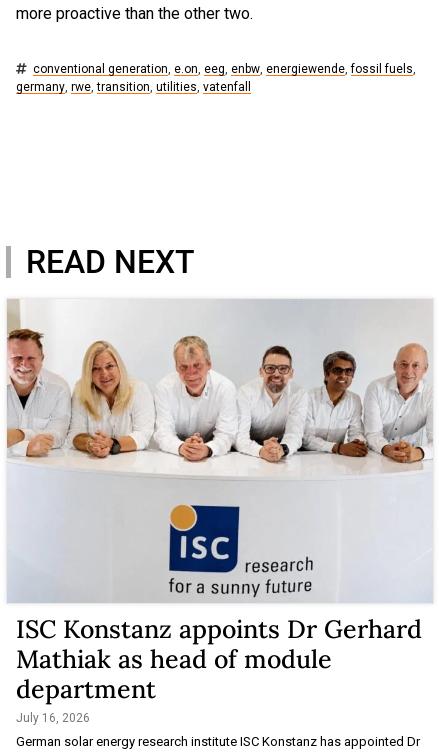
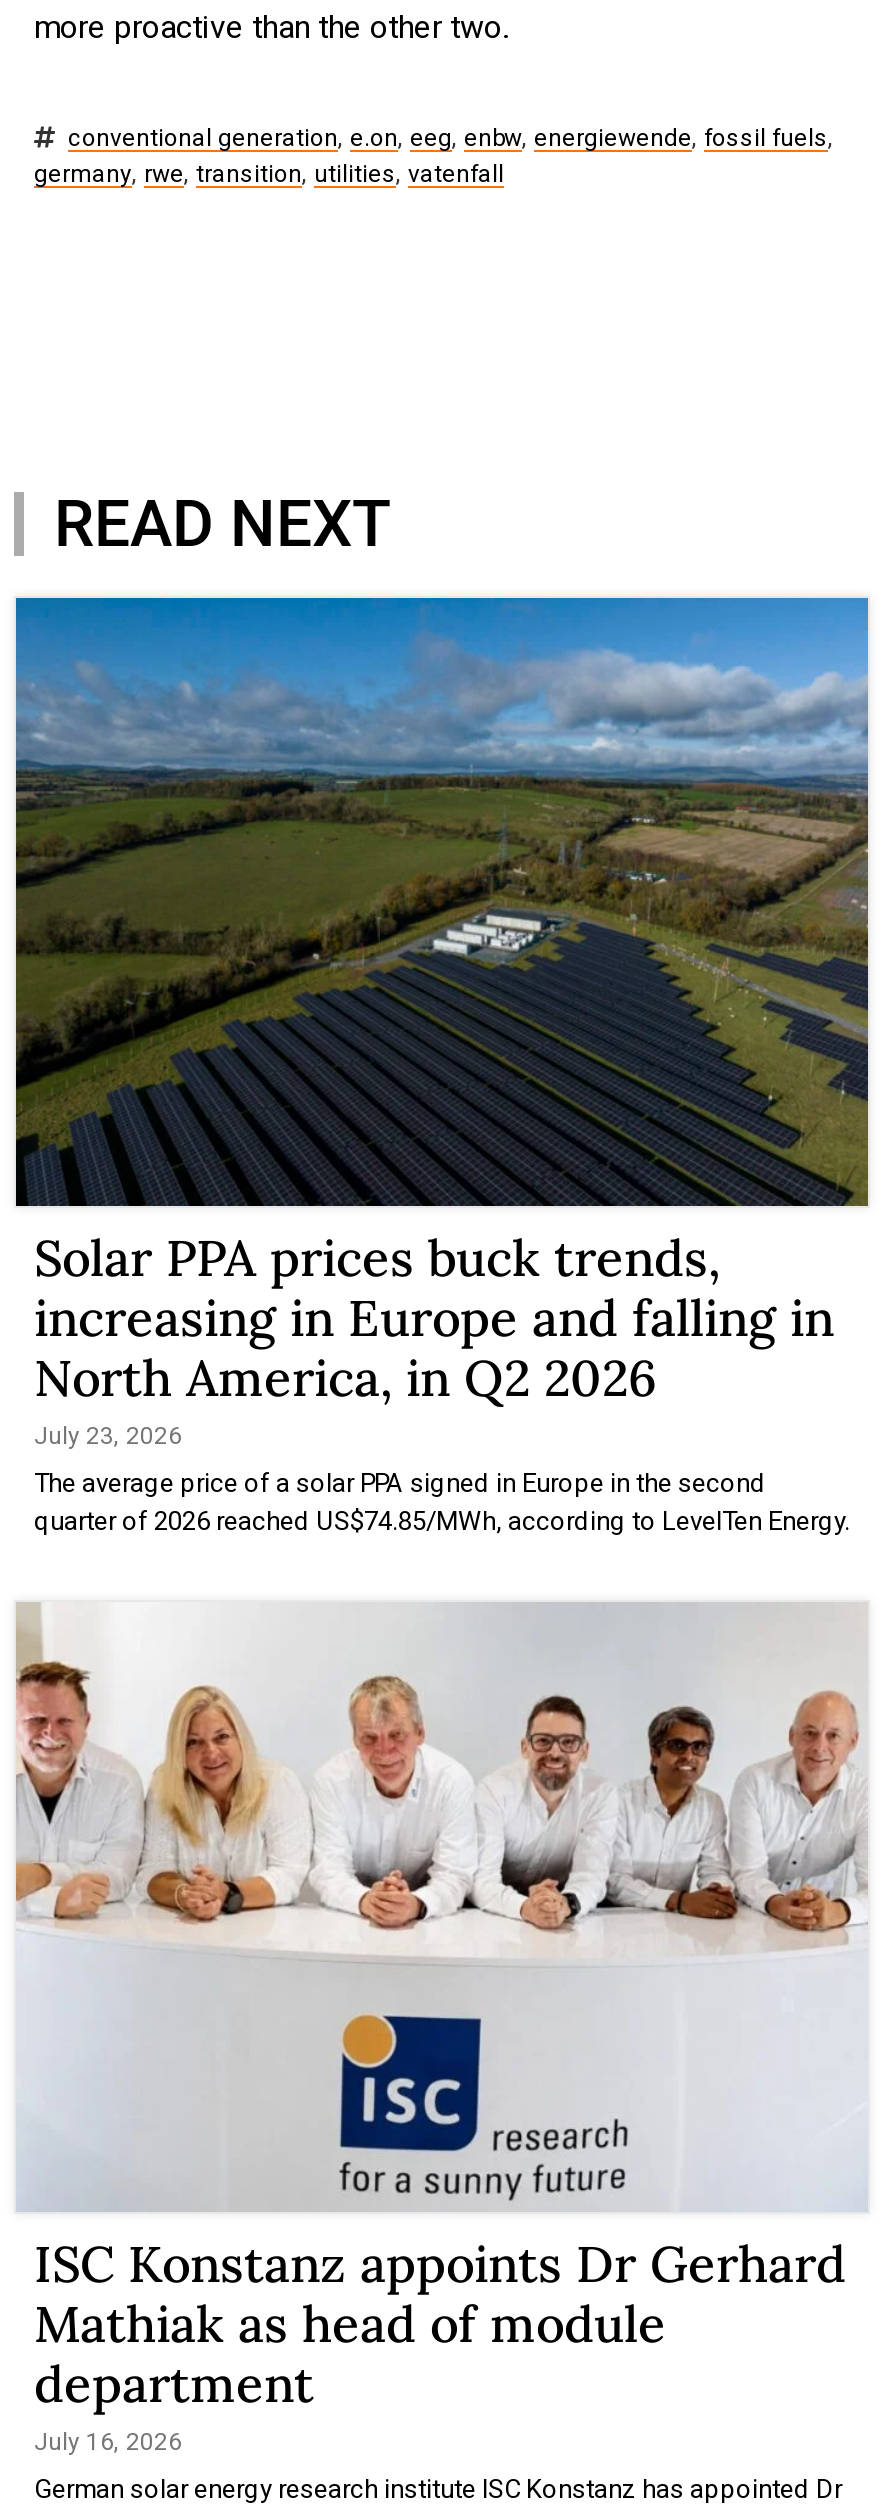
+ [image]
+ Solar PPA prices buck trends,
+ increasing in Europe and falling in
+ North America, in Q2 2026
+ July 23, 2026
+ The average price of a solar PPA signed in Europe in the second
+ quarter of 2026 reached US$74.85/MWh, according to LevelTen Energy.
